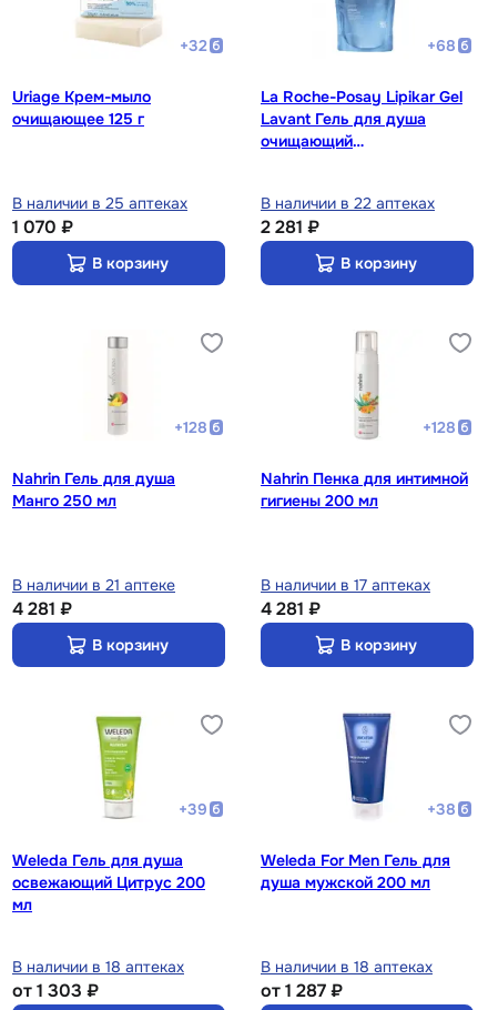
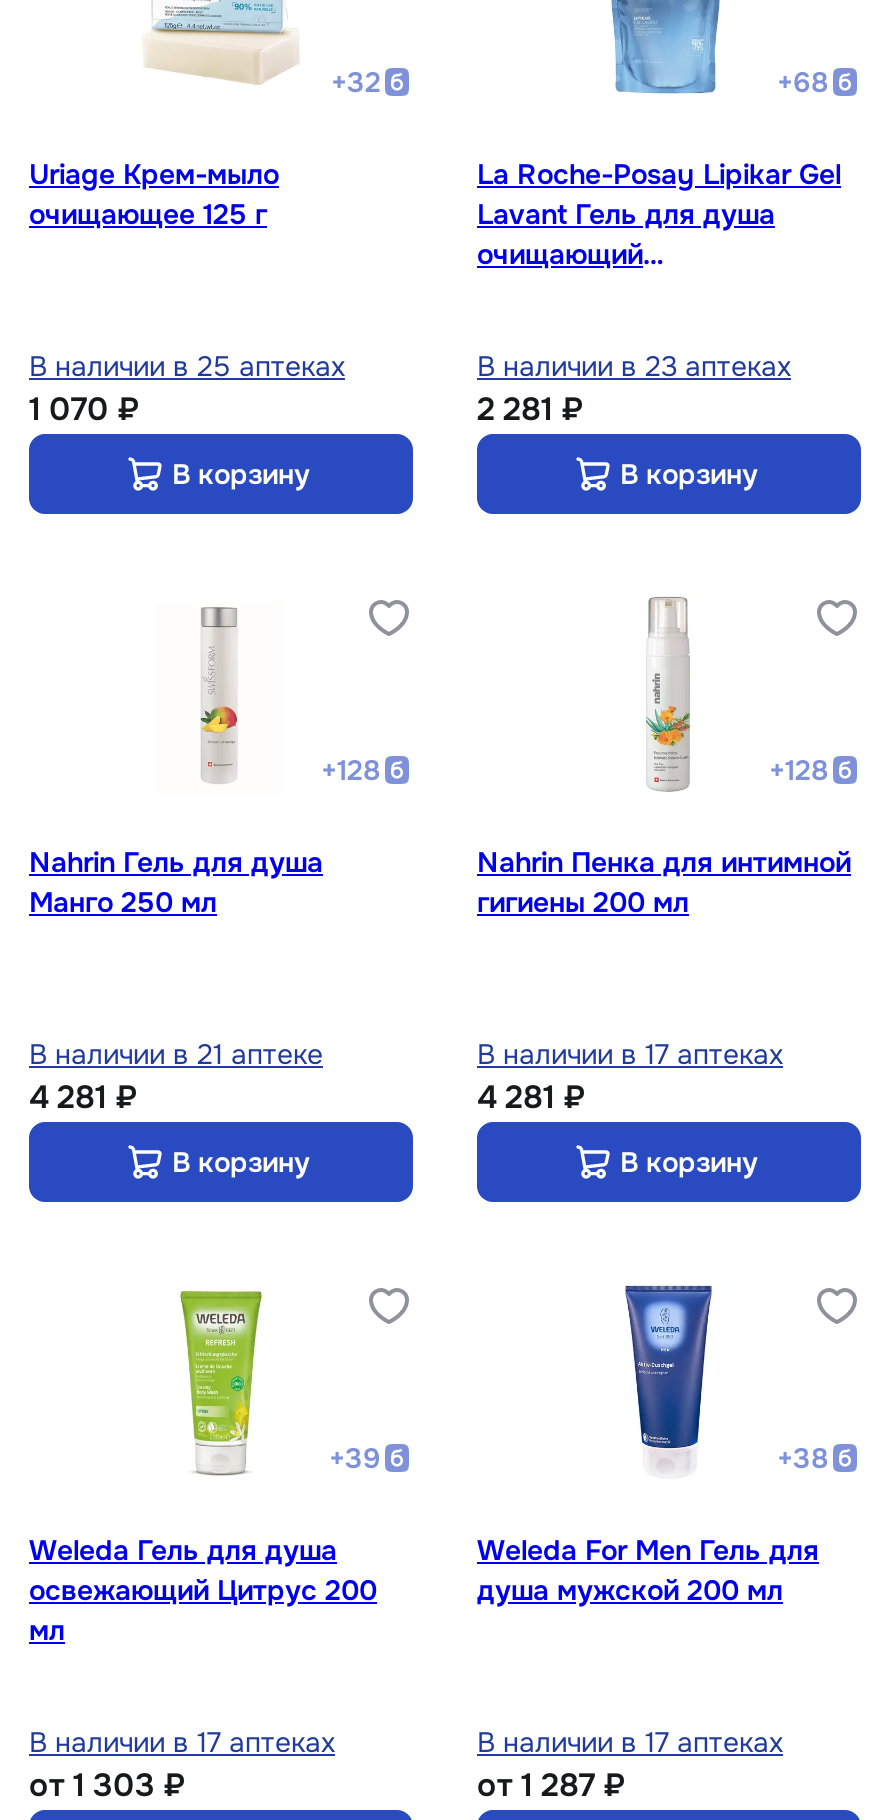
- В наличии в 22 аптеках
+ В наличии в 23 аптеках

- В наличии в 18 аптеках
+ В наличии в 17 аптеках

- В наличии в 18 аптеках
+ В наличии в 17 аптеках
